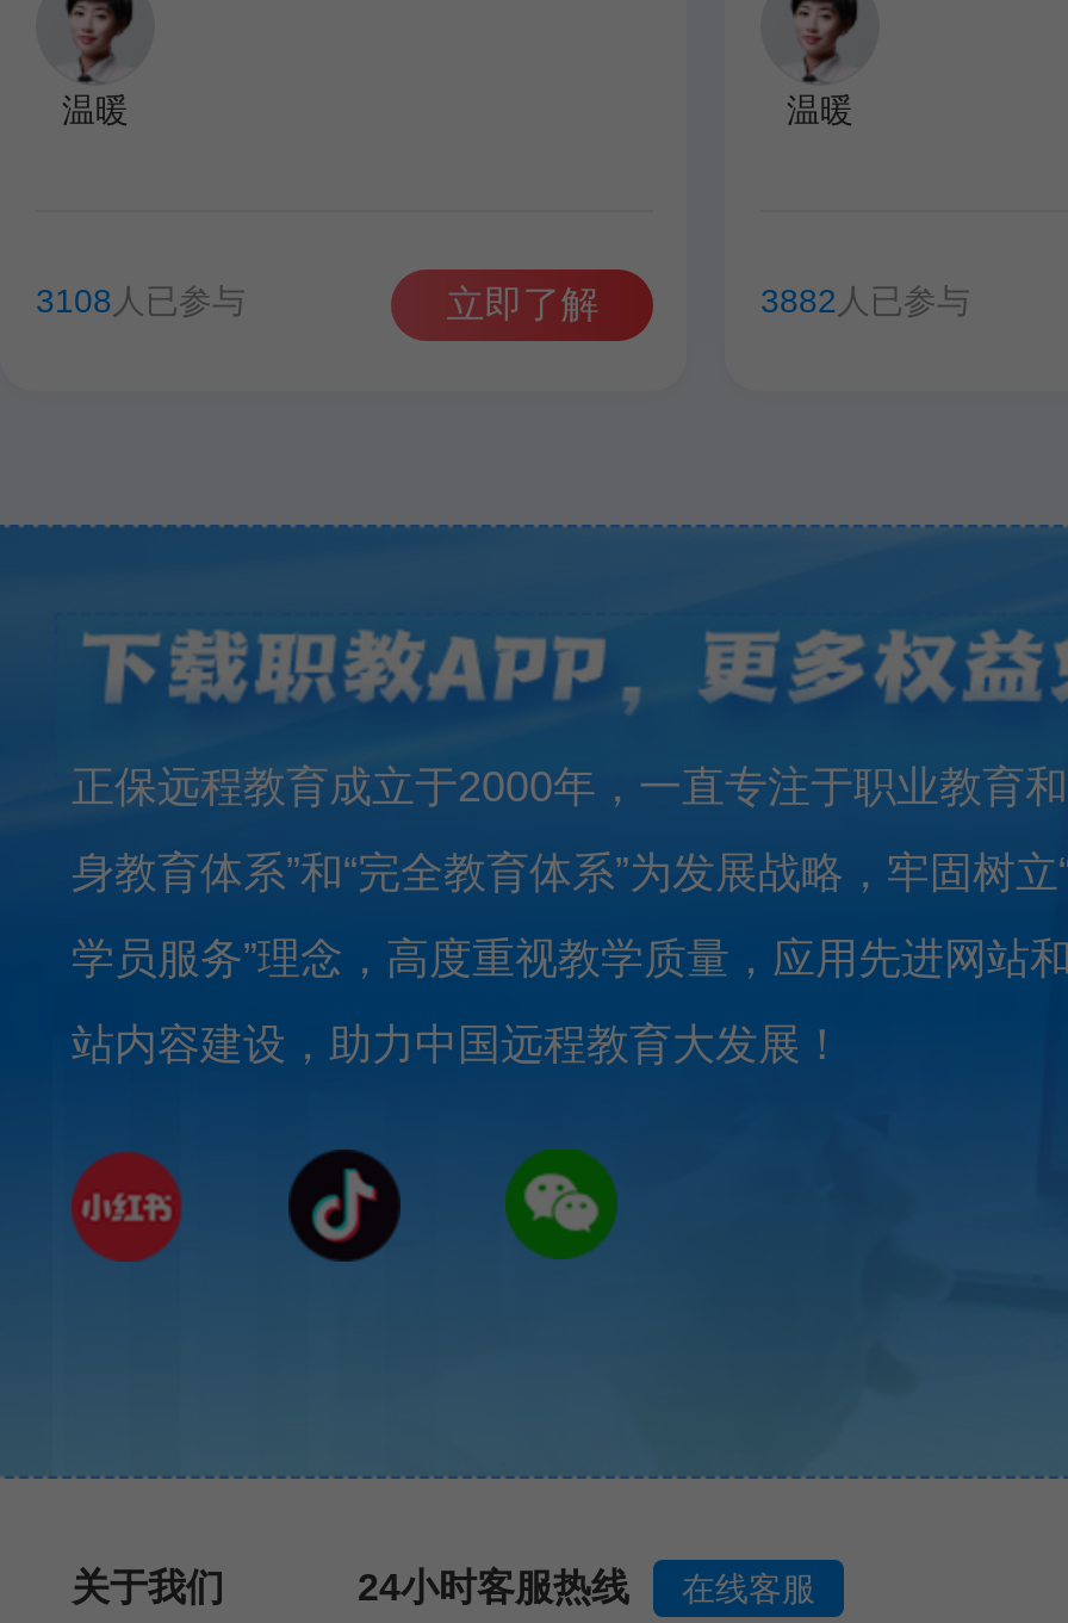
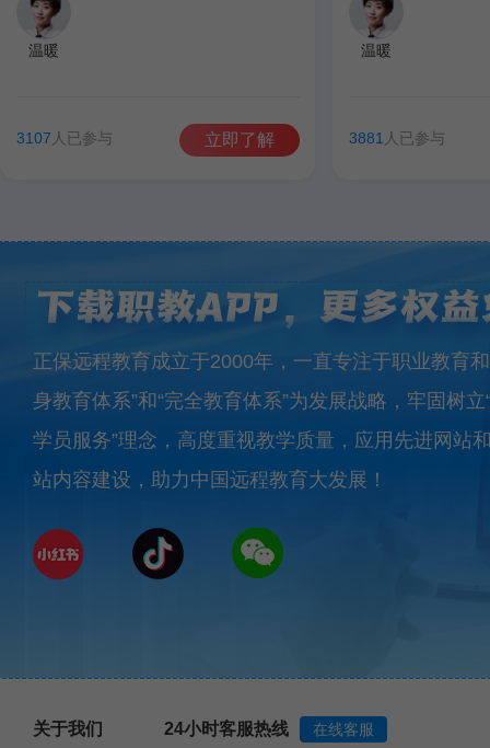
- 3108人已参与
+ 3107人已参与

- 3882人已参与
+ 3881人已参与
